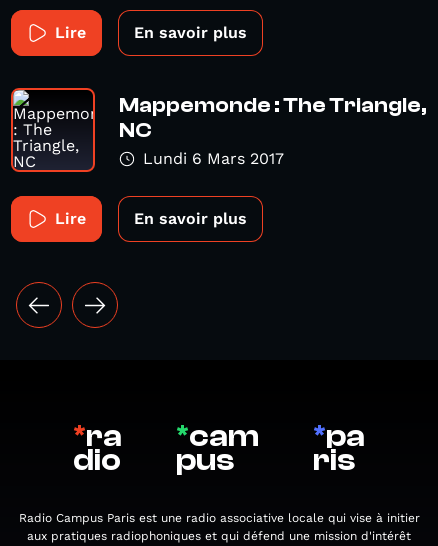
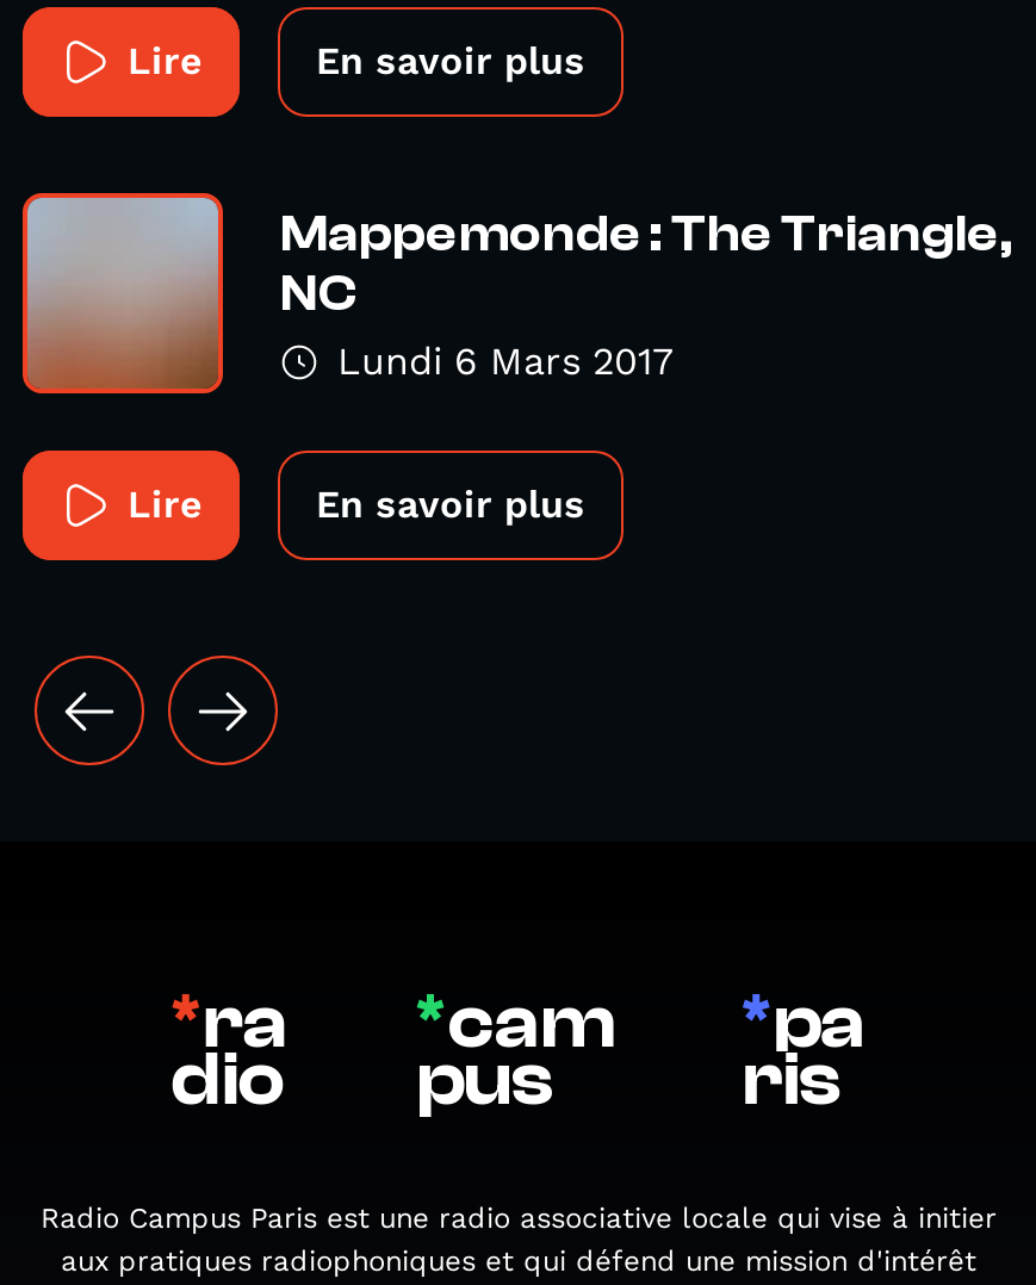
- [image]
+ [image]
